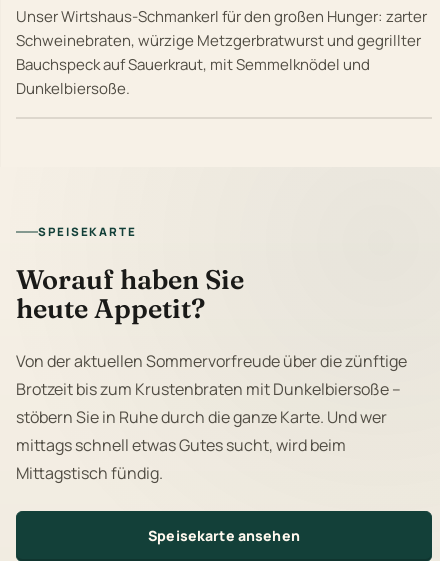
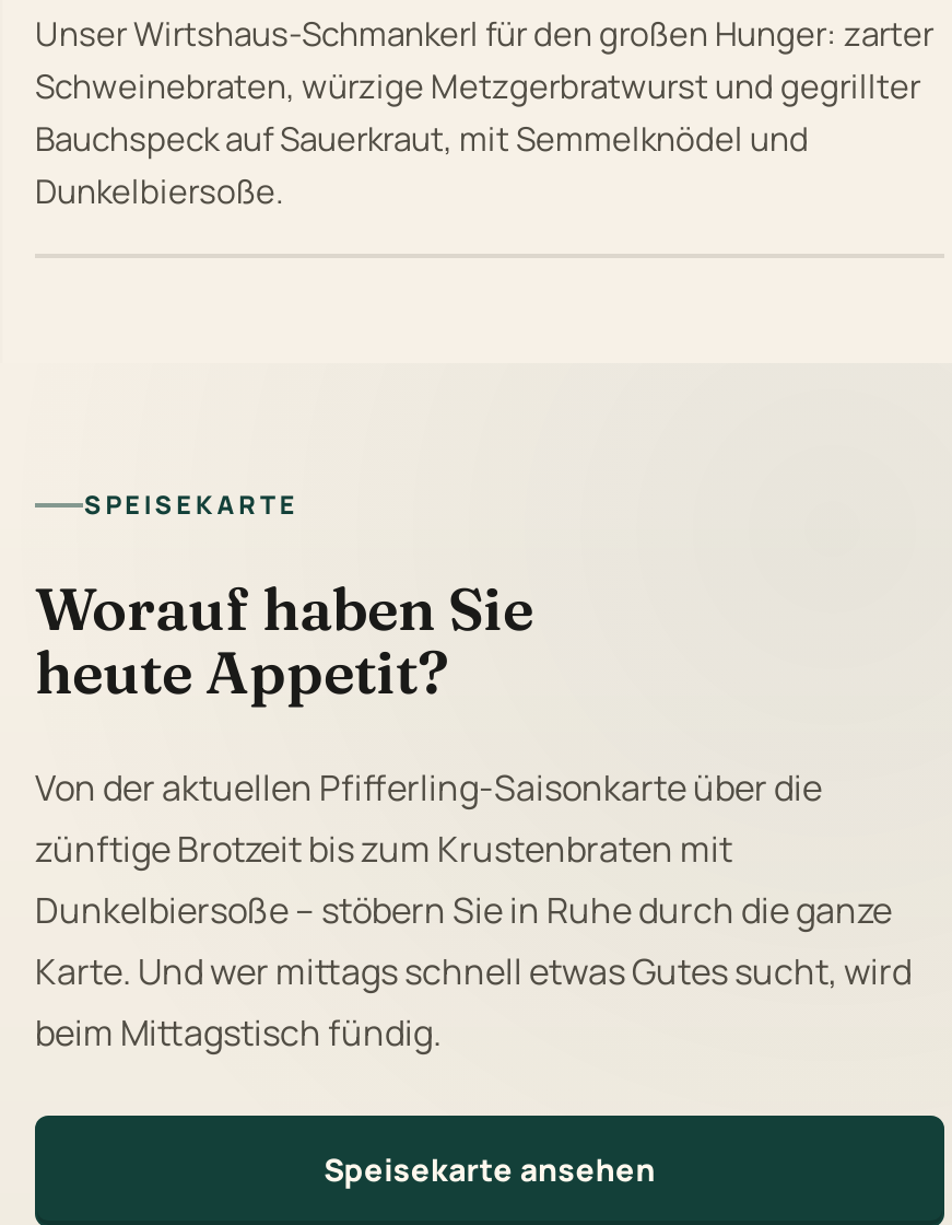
- Von der aktuellen Sommervorfreude über die zünftige
- Brotzeit bis zum Krustenbraten mit Dunkelbiersoße –
- stöbern Sie in Ruhe durch die ganze Karte. Und wer
- mittags schnell etwas Gutes sucht, wird beim
- Mittagstisch fündig.
+ Von der aktuellen Pfifferling-Saisonkarte über die
+ zünftige Brotzeit bis zum Krustenbraten mit
+ Dunkelbiersoße – stöbern Sie in Ruhe durch die ganze
+ Karte. Und wer mittags schnell etwas Gutes sucht, wird
+ beim Mittagstisch fündig.
